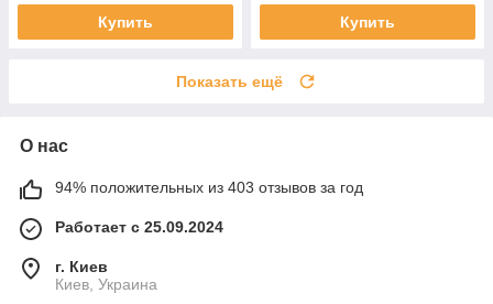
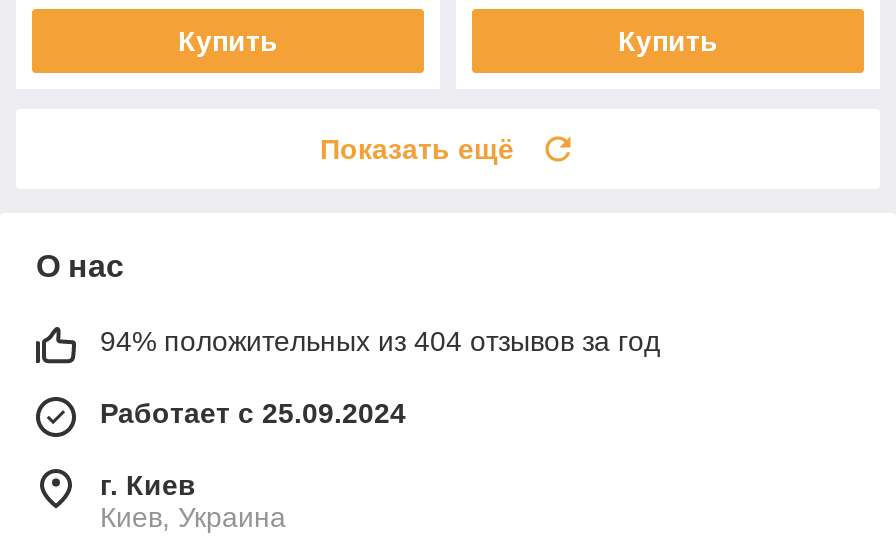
- 94% положительных из 403 отзывов за год
+ 94% положительных из 404 отзывов за год
